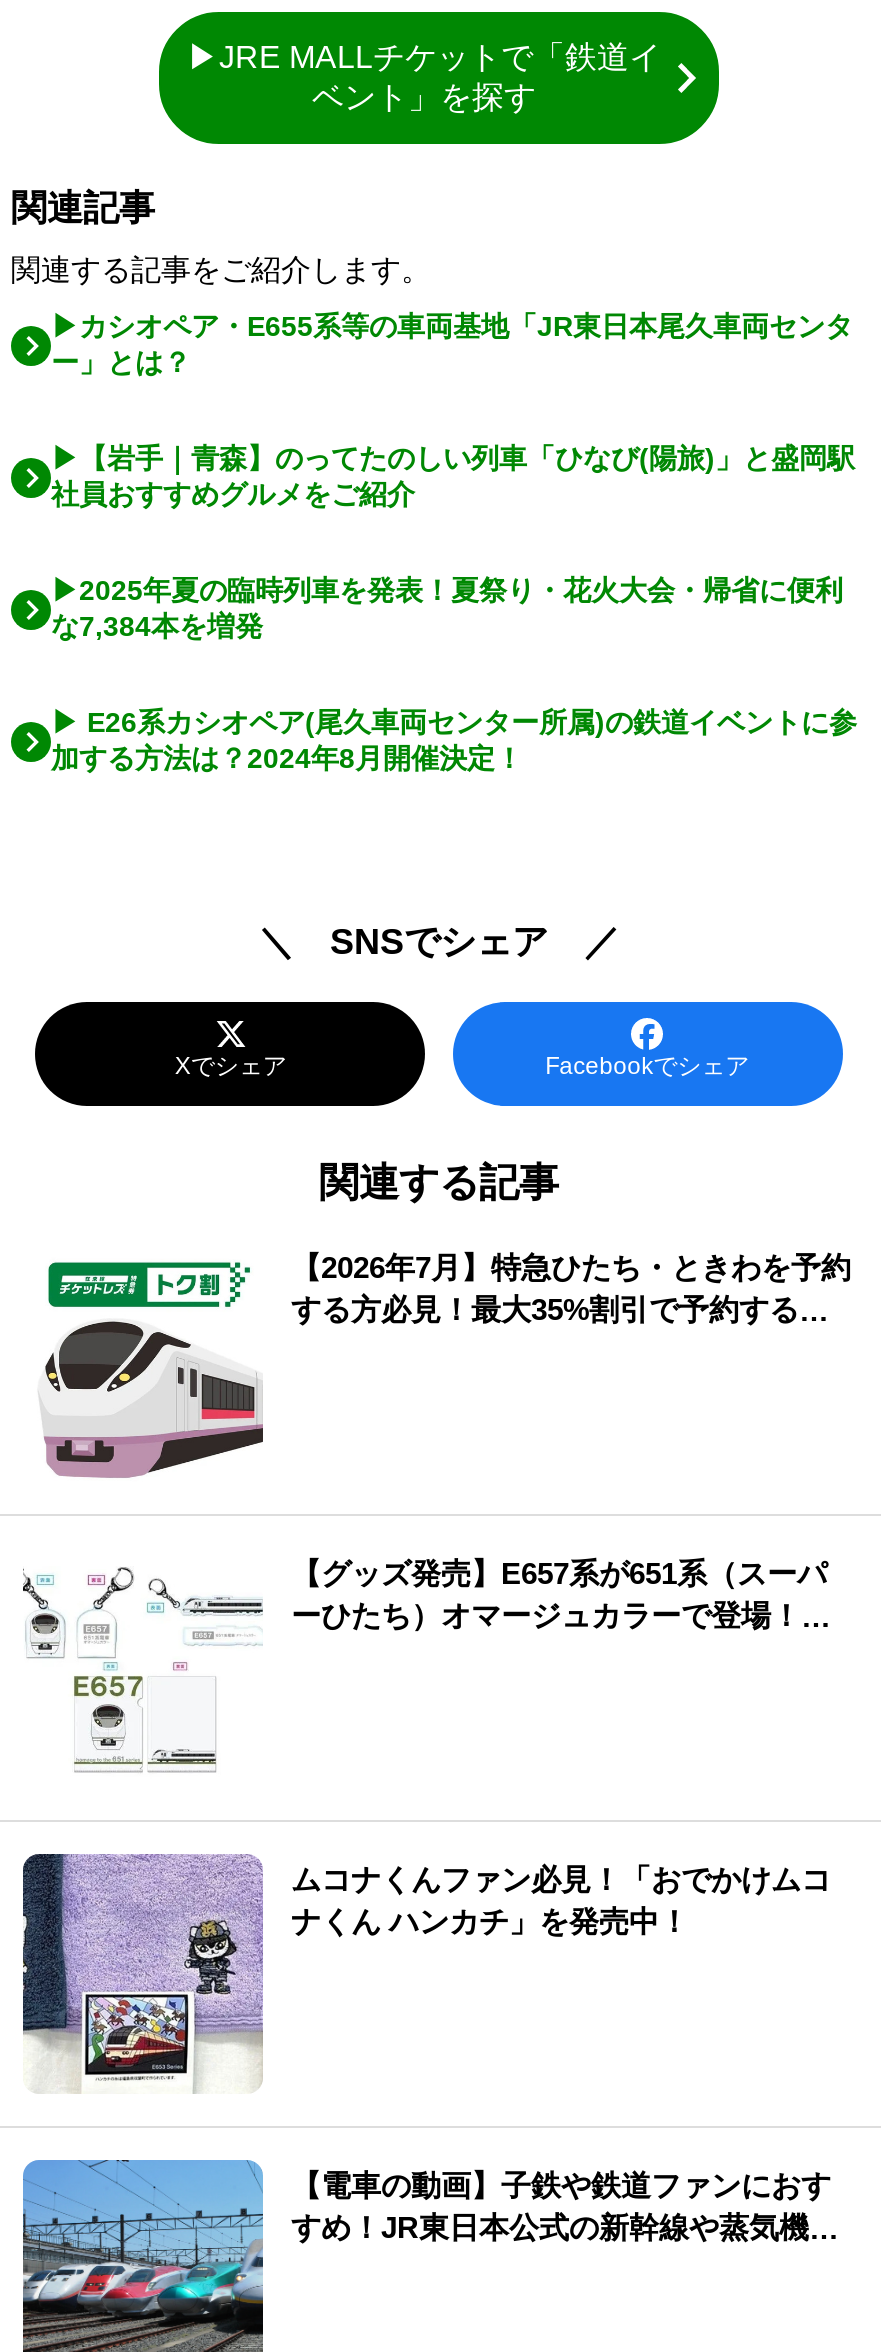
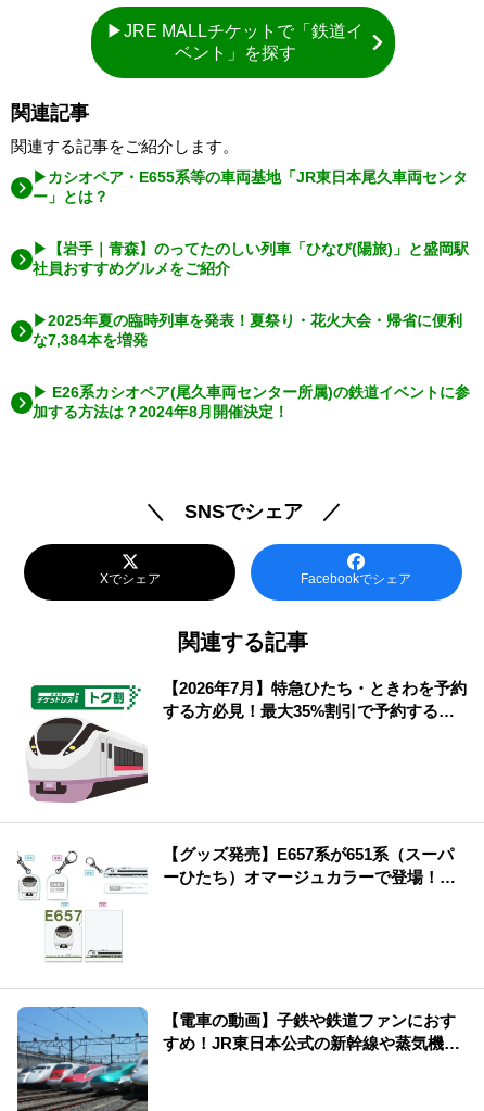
- [image]
- ムコナくんファン必見！「おでかけムコ
- ナくん ハンカチ」を発売中！
